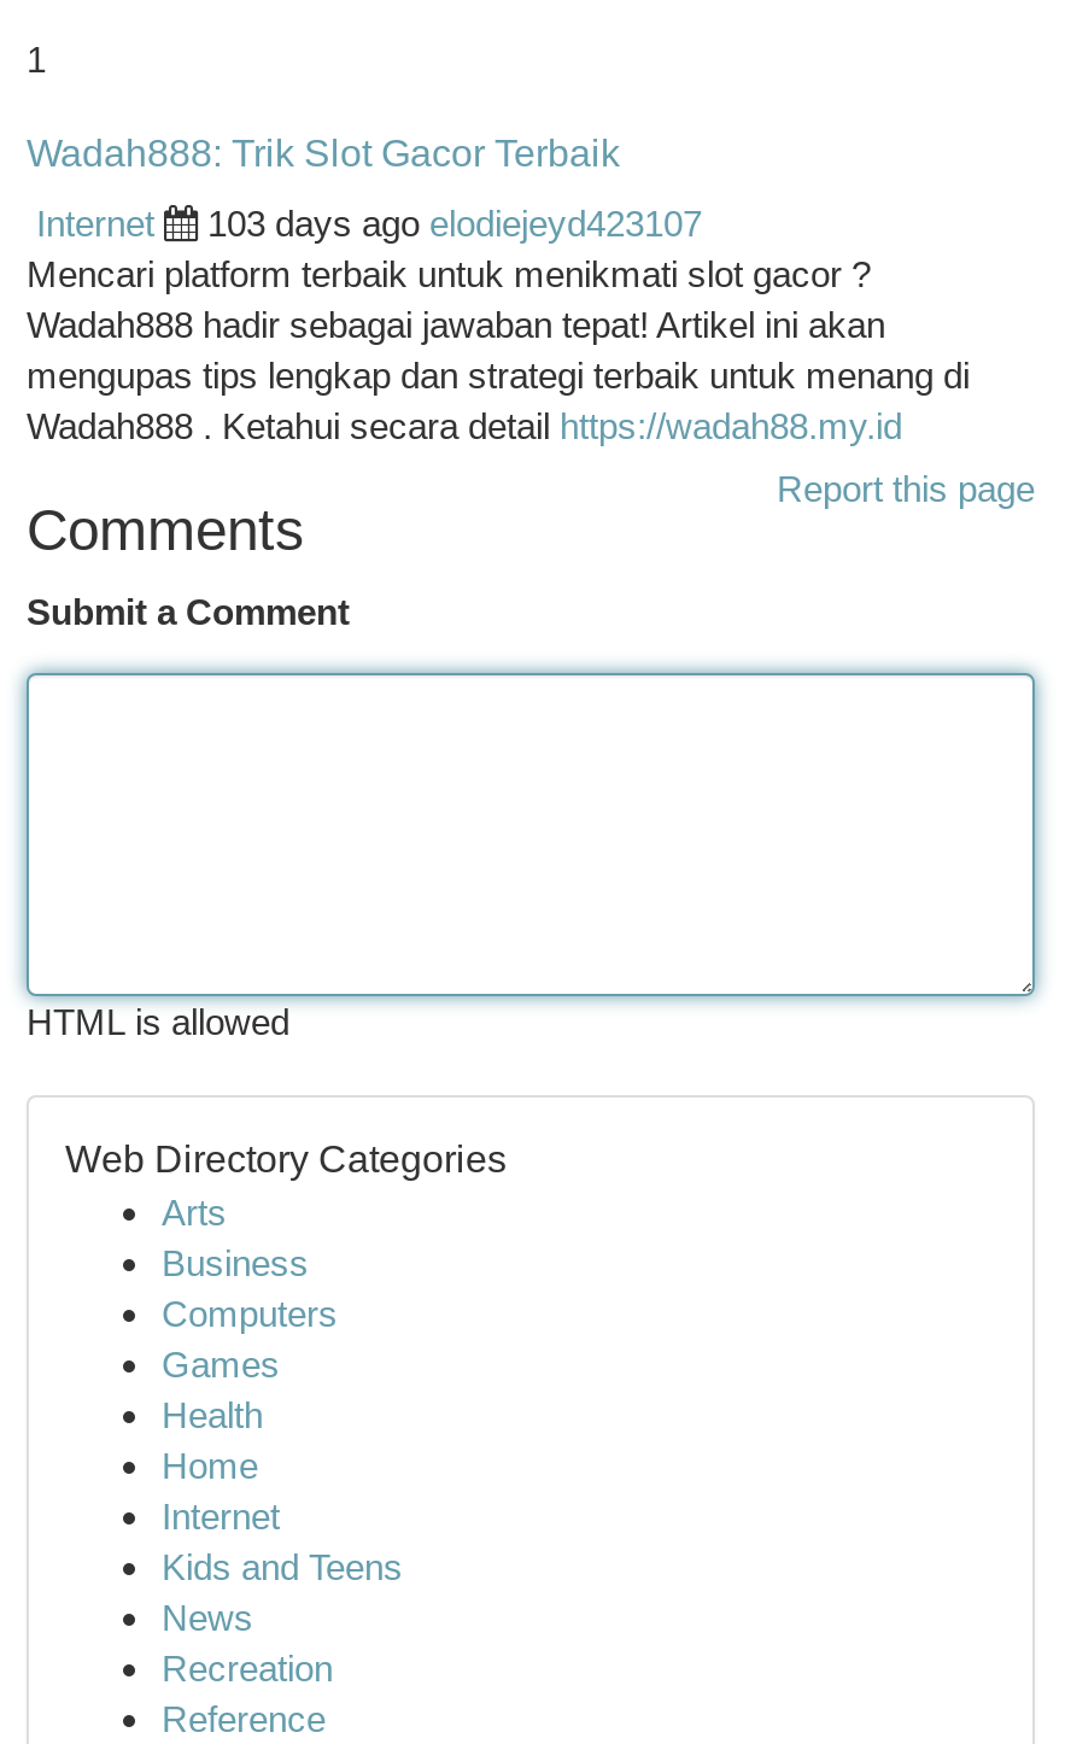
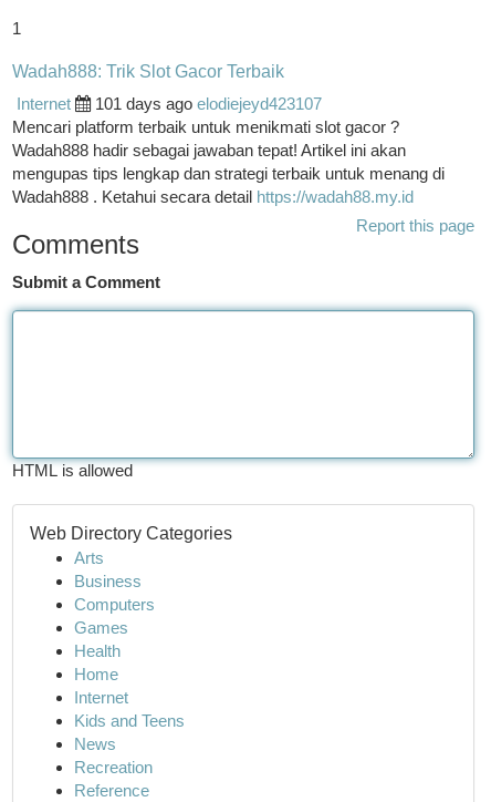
- 103 days ago elodiejeyd423107
+ 101 days ago elodiejeyd423107
